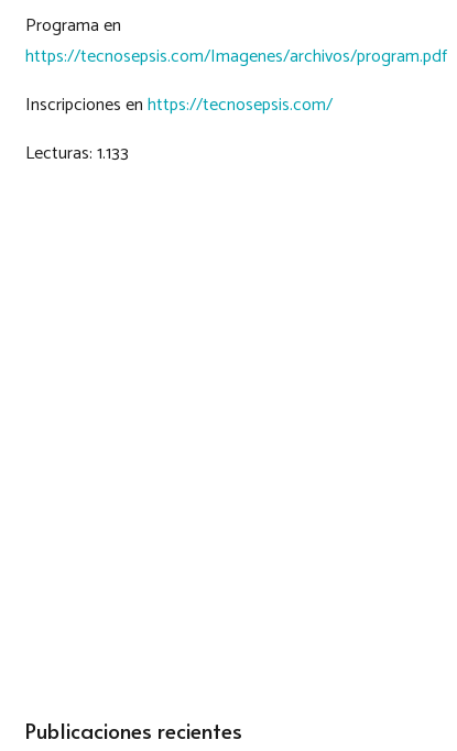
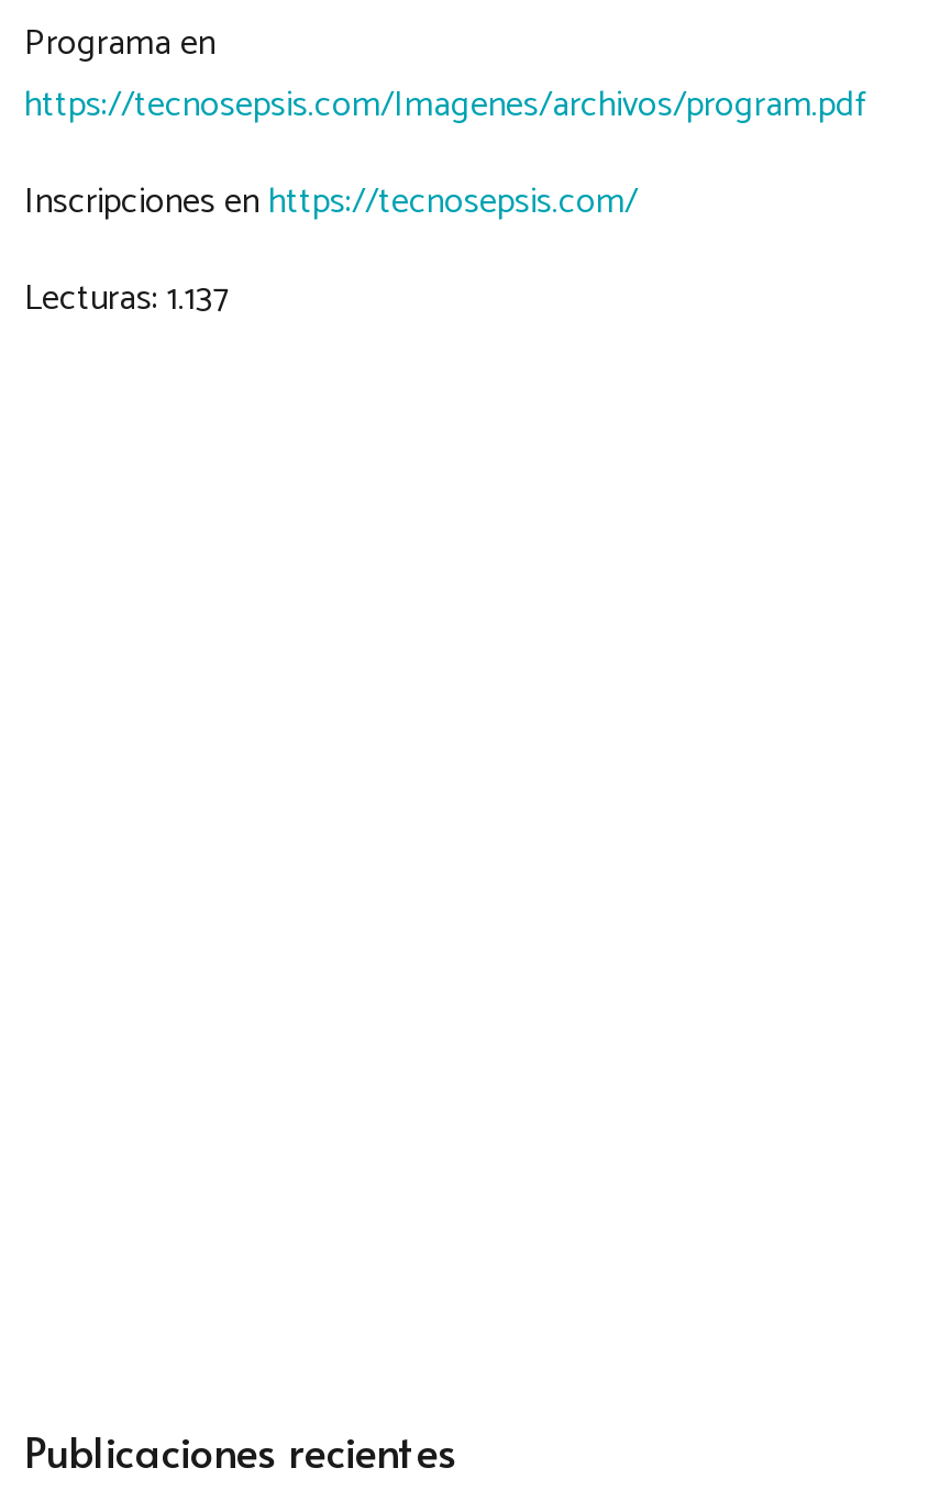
- Lecturas: 1.133
+ Lecturas: 1.137
